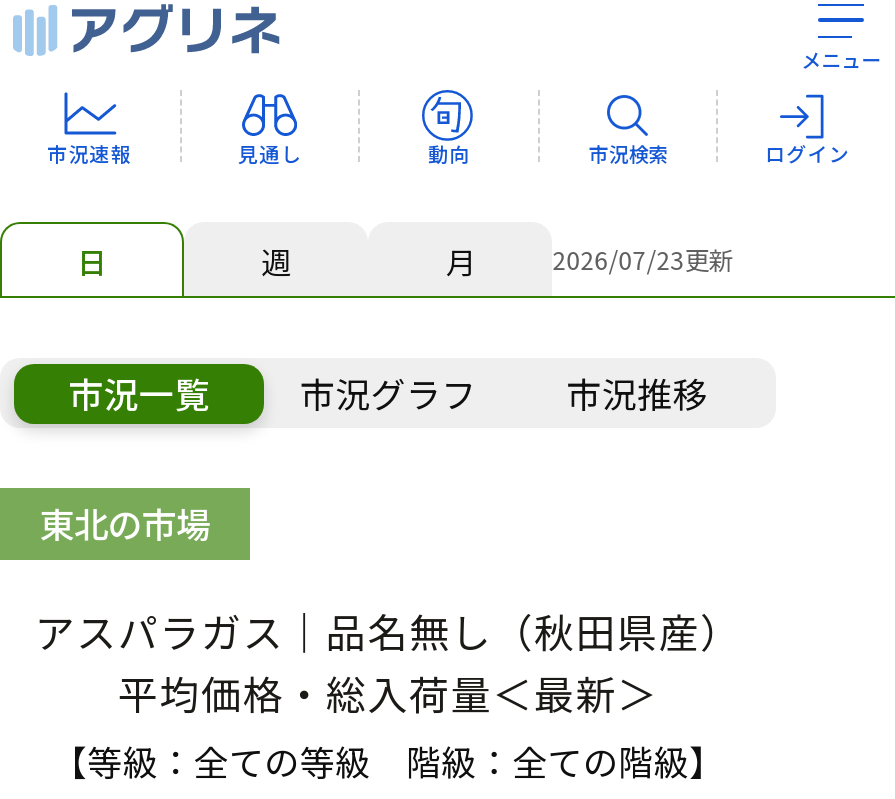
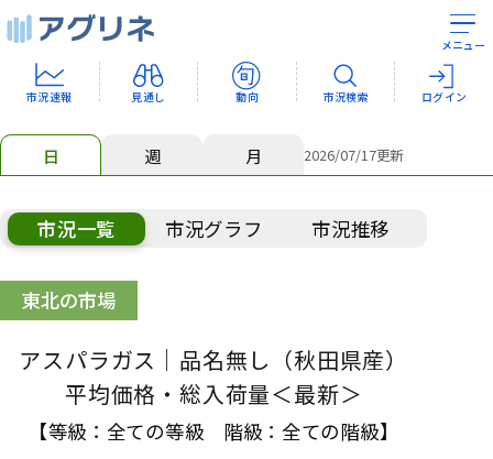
- 2026/07/23更新
+ 2026/07/17更新
